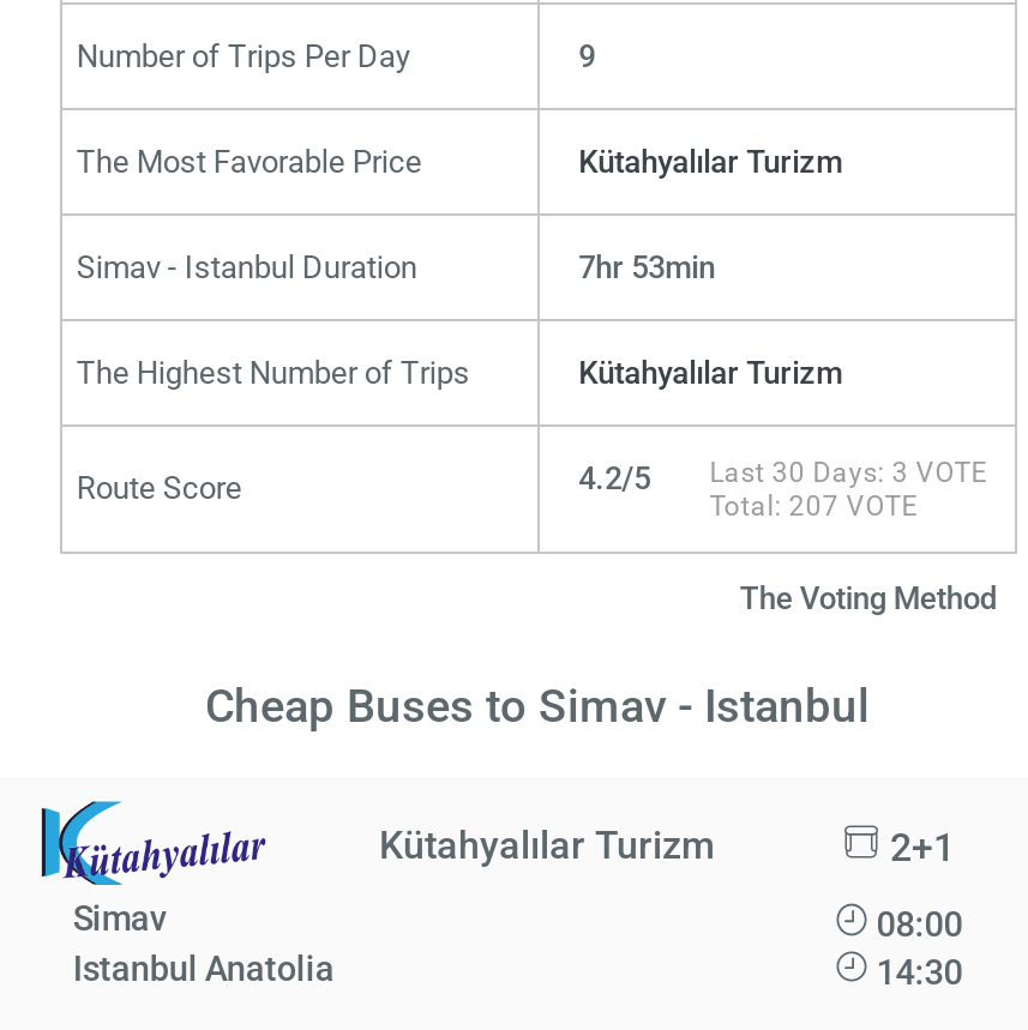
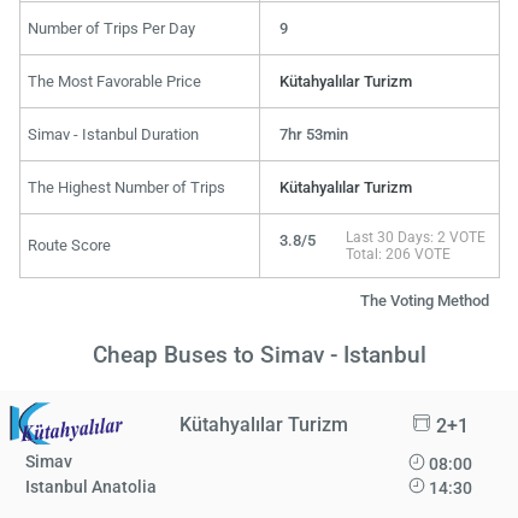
- 4.2/5
+ 3.8/5

- Last 30 Days: 3 VOTE
+ Last 30 Days: 2 VOTE

- Total: 207 VOTE
+ Total: 206 VOTE
